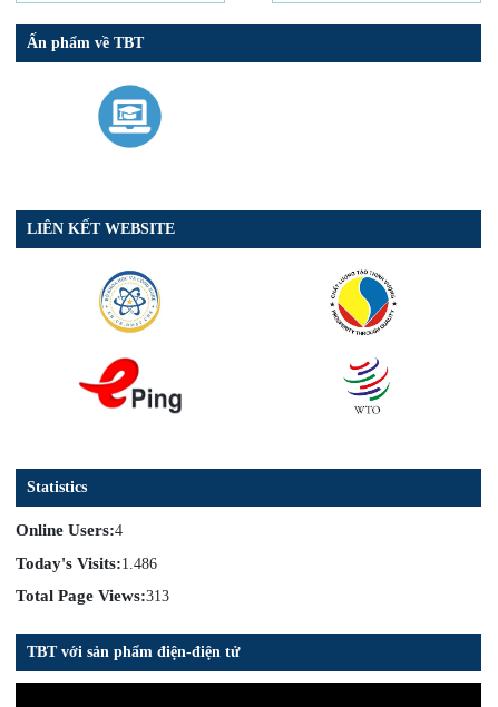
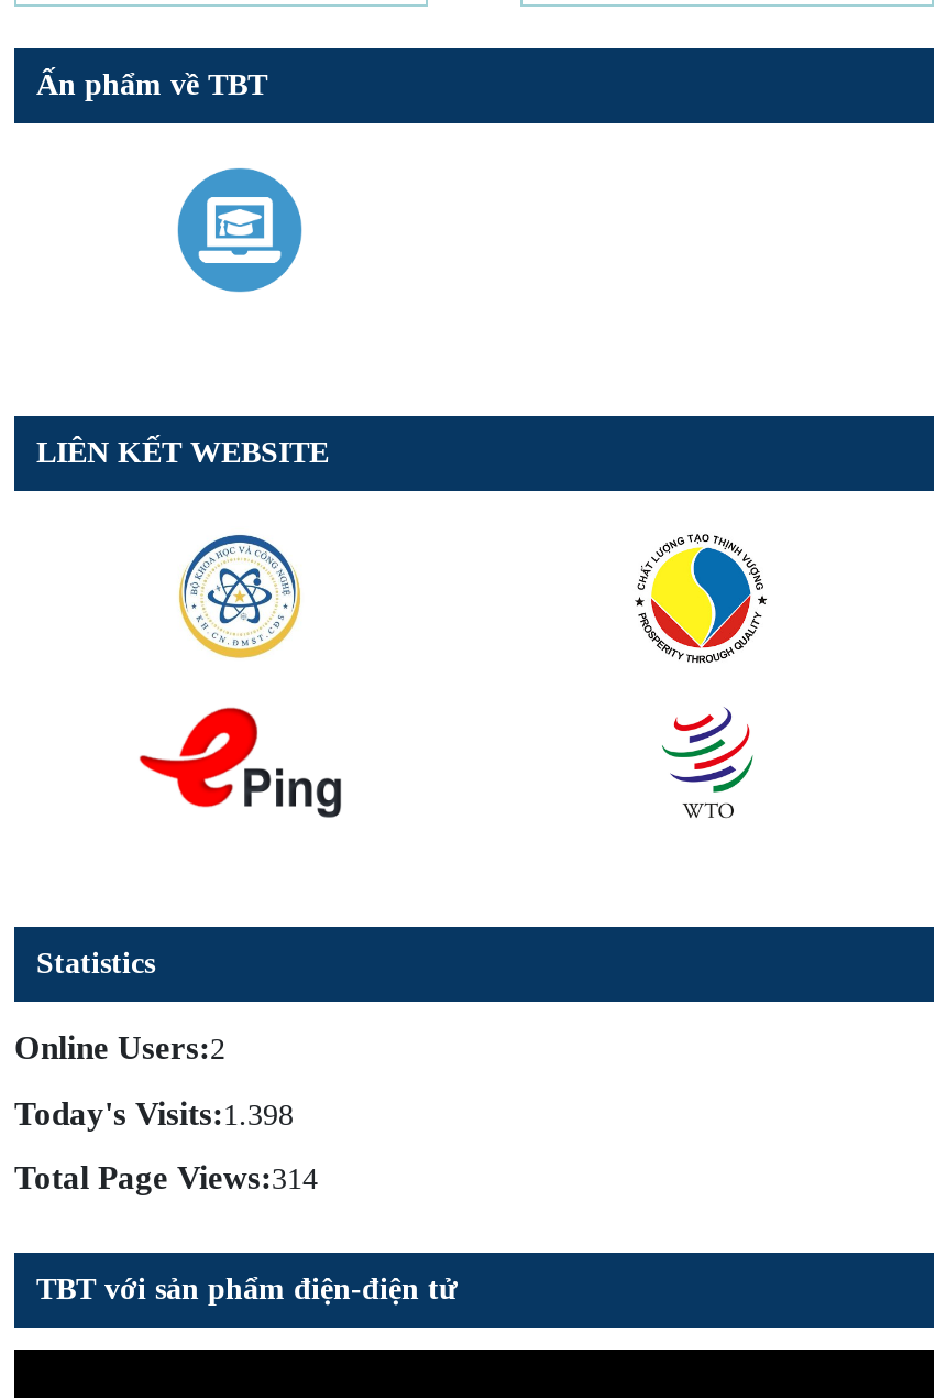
- Online Users:4
+ Online Users:2

- Today's Visits:1.486
+ Today's Visits:1.398

- Total Page Views:313
+ Total Page Views:314
